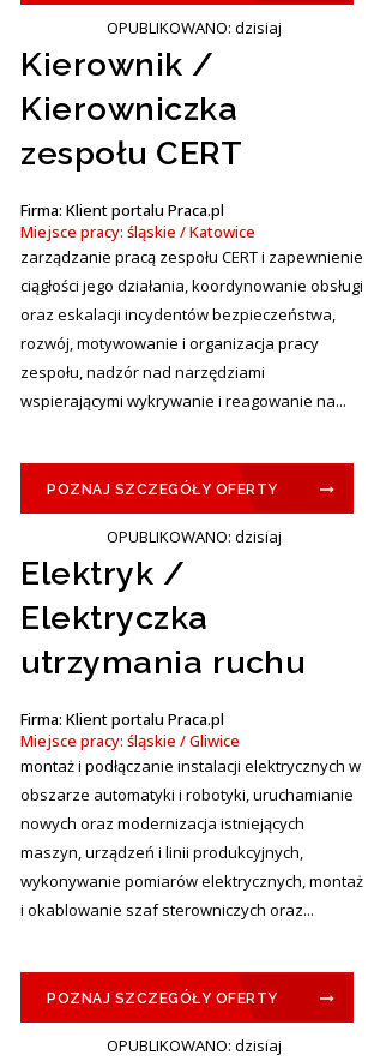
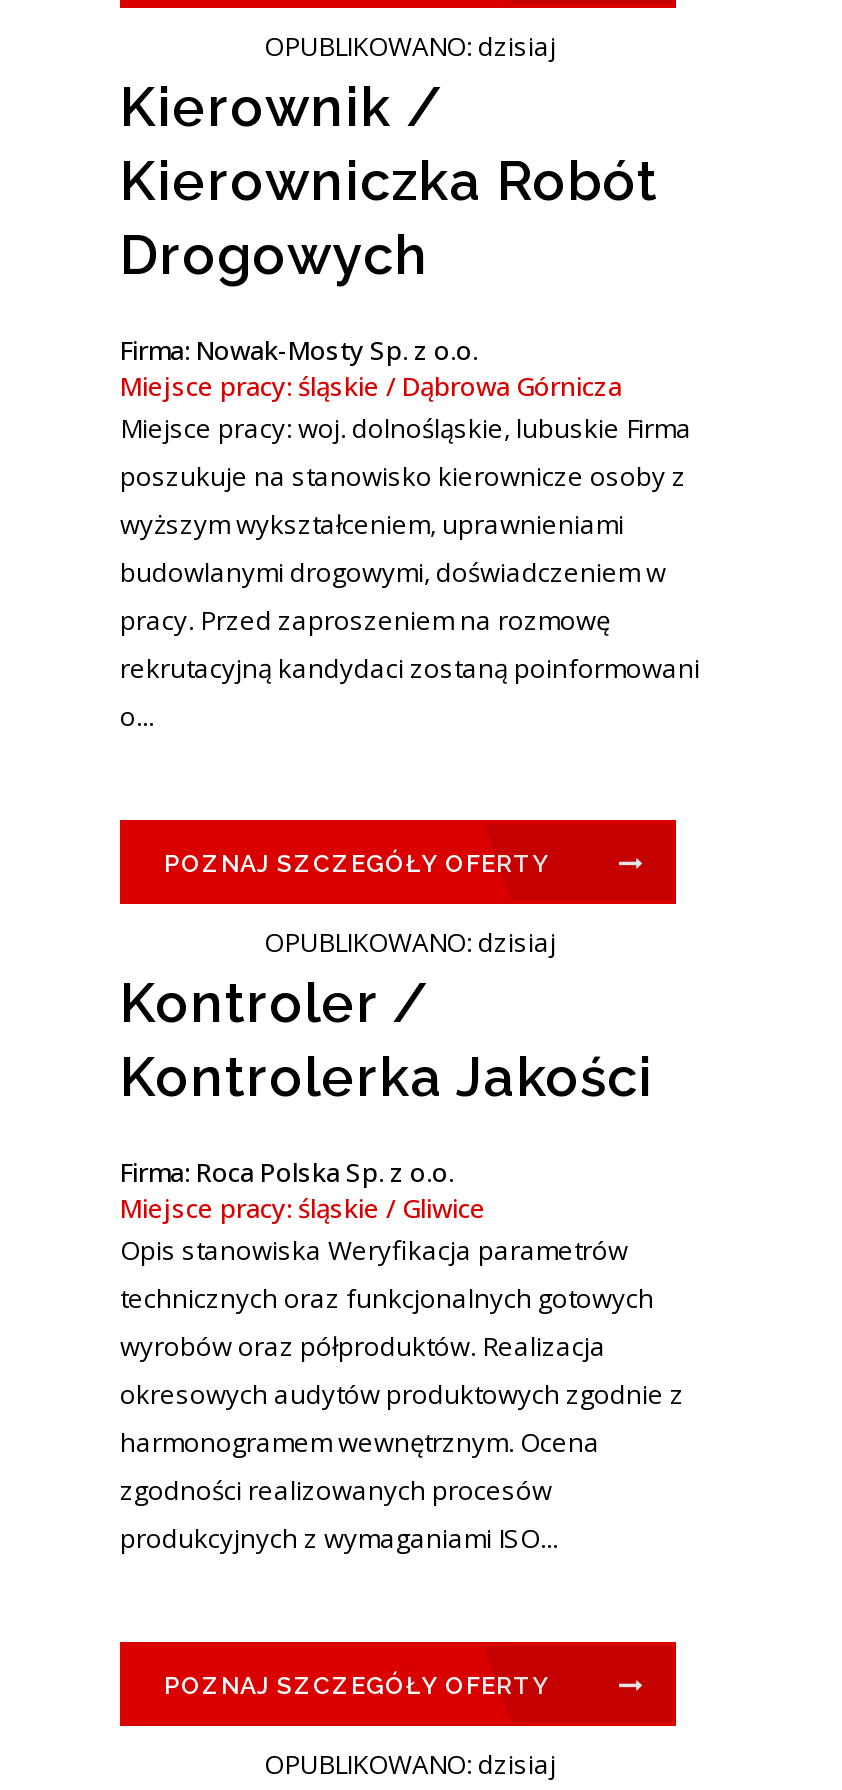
- Kierowniczka
- zespołu CERT
+ Kierowniczka Robót
+ Drogowych

- Firma: Klient portalu Praca.pl
- Miejsce pracy: śląskie / Katowice
- zarządzanie pracą zespołu CERT i zapewnienie
- ciągłości jego działania, koordynowanie obsługi
- oraz eskalacji incydentów bezpieczeństwa,
- rozwój, motywowanie i organizacja pracy
- zespołu, nadzór nad narzędziami
- wspierającymi wykrywanie i reagowanie na...
+ Firma: Nowak-Mosty Sp. z o.o.
+ Miejsce pracy: śląskie / Dąbrowa Górnicza
+ Miejsce pracy: woj. dolnośląskie, lubuskie Firma
+ poszukuje na stanowisko kierownicze osoby z
+ wyższym wykształceniem, uprawnieniami
+ budowlanymi drogowymi, doświadczeniem w
+ pracy. Przed zaproszeniem na rozmowę
+ rekrutacyjną kandydaci zostaną poinformowani
+ o...

- Elektryk /
- Elektryczka
- utrzymania ruchu
+ Kontroler /
+ Kontrolerka Jakości

- Firma: Klient portalu Praca.pl
+ Firma: Roca Polska Sp. z o.o.

- montaż i podłączanie instalacji elektrycznych w
- obszarze automatyki i robotyki, uruchamianie
- nowych oraz modernizacja istniejących
- maszyn, urządzeń i linii produkcyjnych,
- wykonywanie pomiarów elektrycznych, montaż
- i okablowanie szaf sterowniczych oraz...
+ Opis stanowiska Weryfikacja parametrów
+ technicznych oraz funkcjonalnych gotowych
+ wyrobów oraz półproduktów. Realizacja
+ okresowych audytów produktowych zgodnie z
+ harmonogramem wewnętrznym. Ocena
+ zgodności realizowanych procesów
+ produkcyjnych z wymaganiami ISO...
